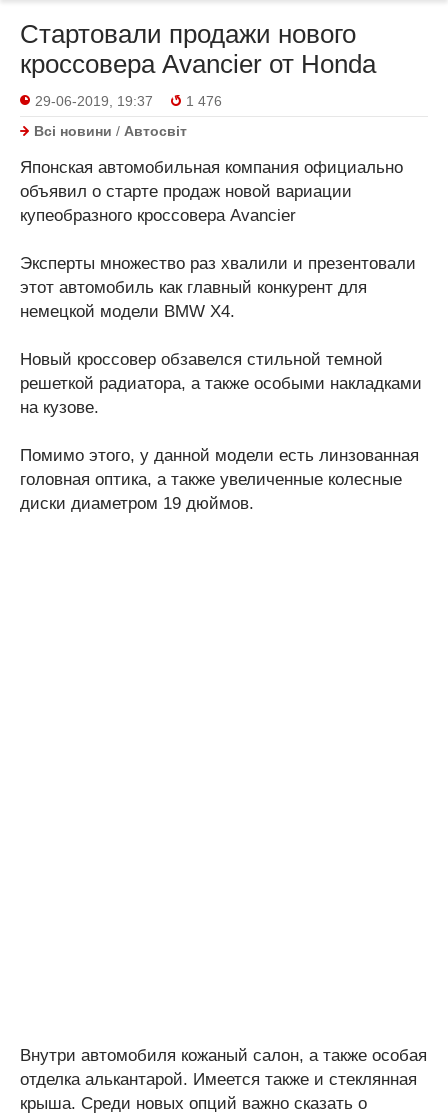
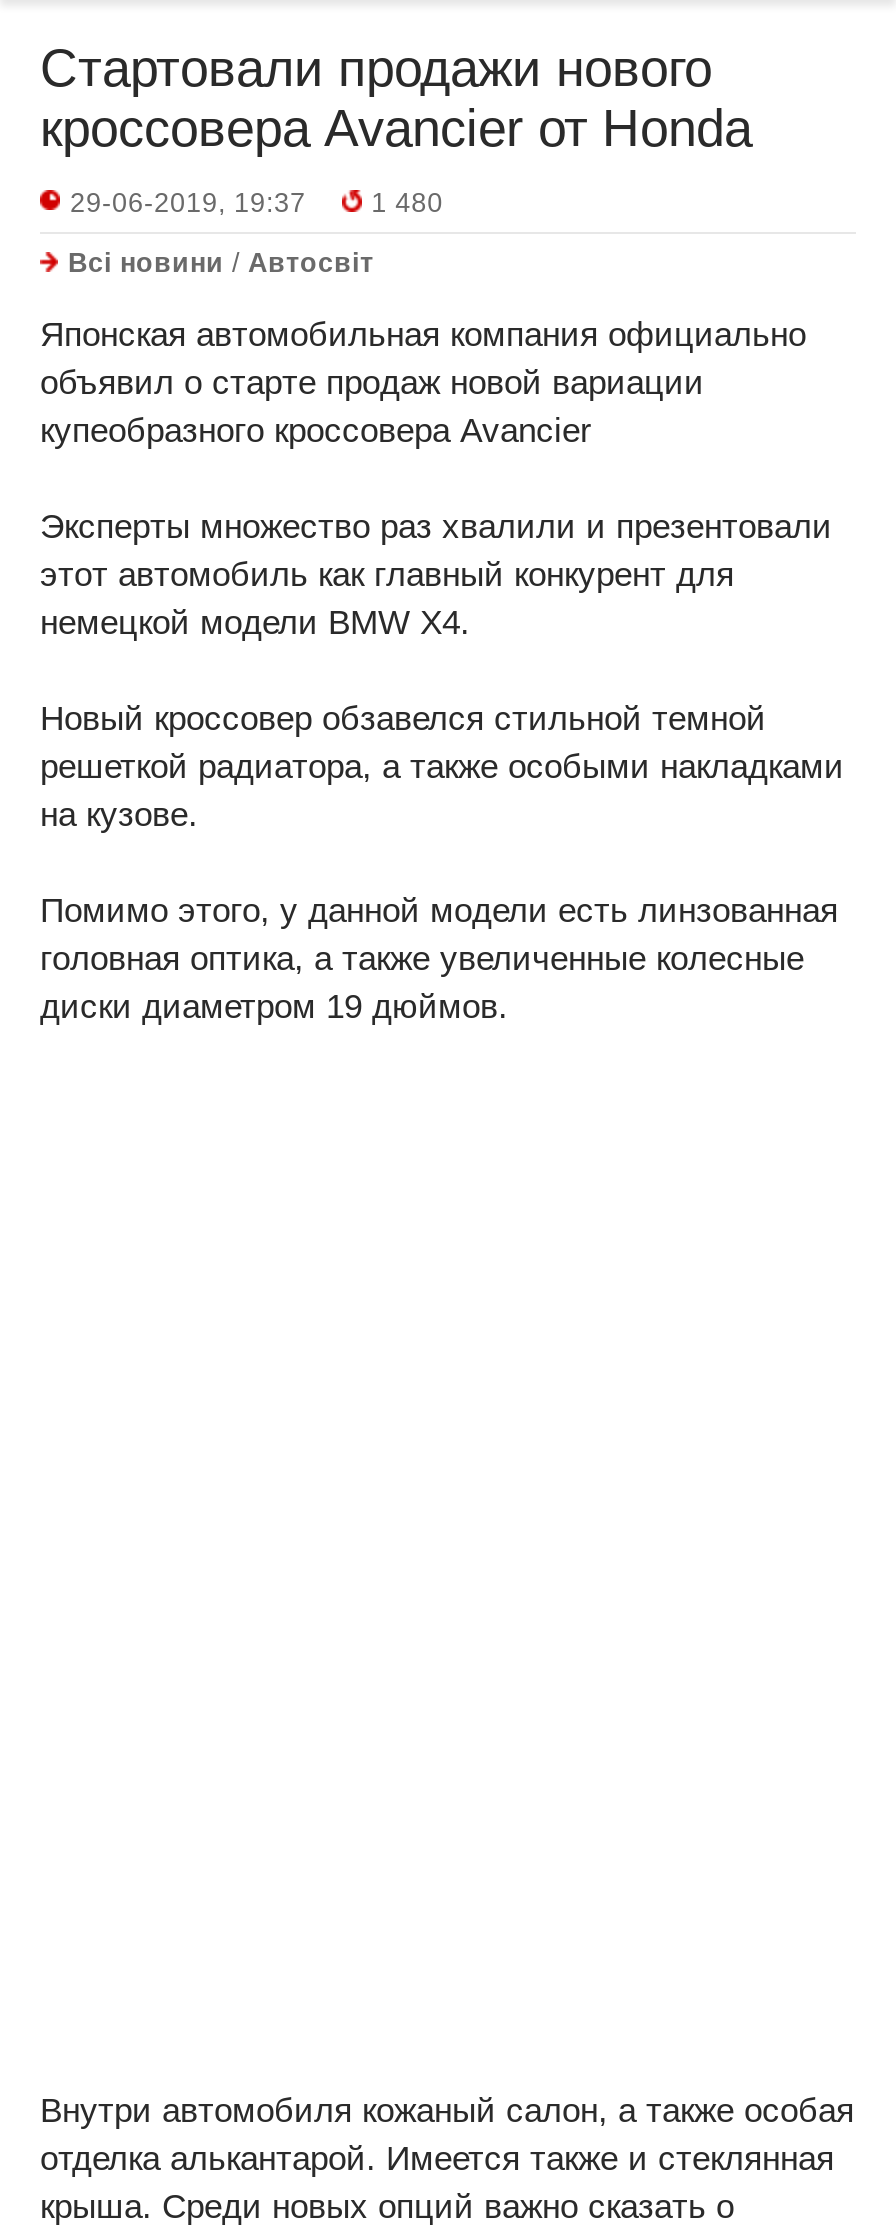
- 1 476
+ 1 480
